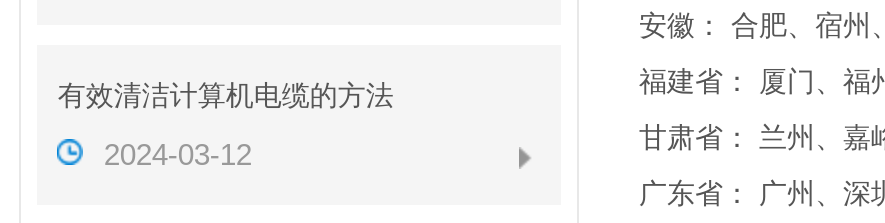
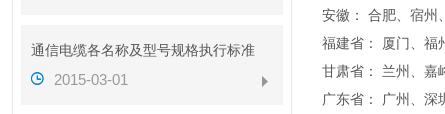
- 有效清洁计算机电缆的方法
- 2024-03-12

+ 通信电缆各名称及型号规格执行标准
+ 2015-03-01
